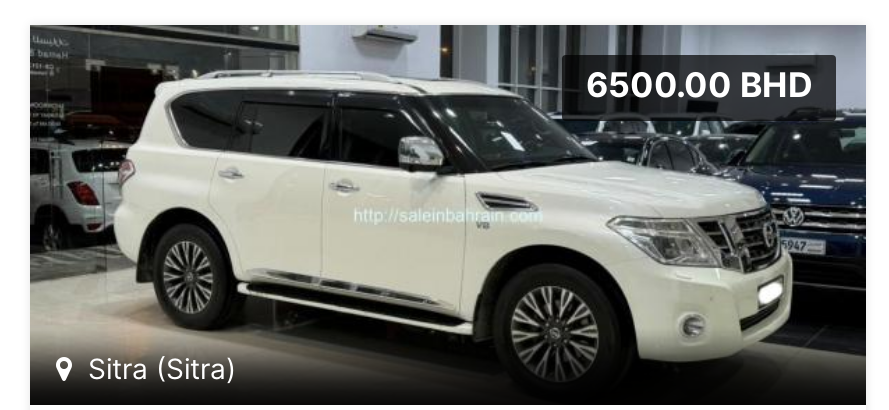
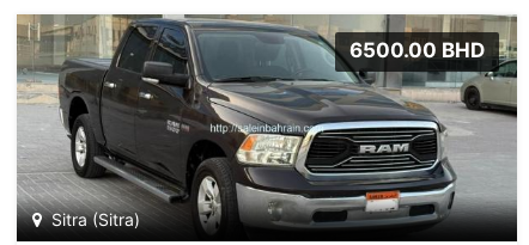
- [image]
+ [image]
